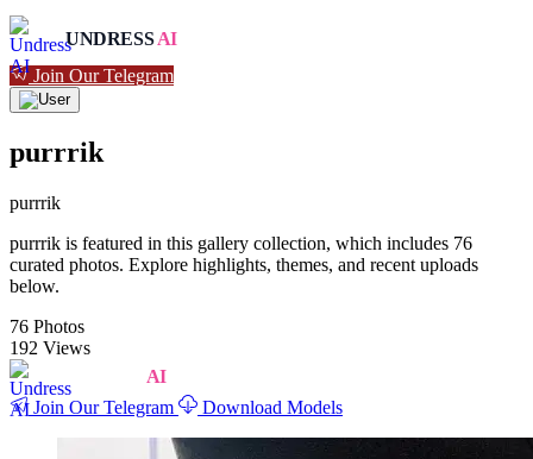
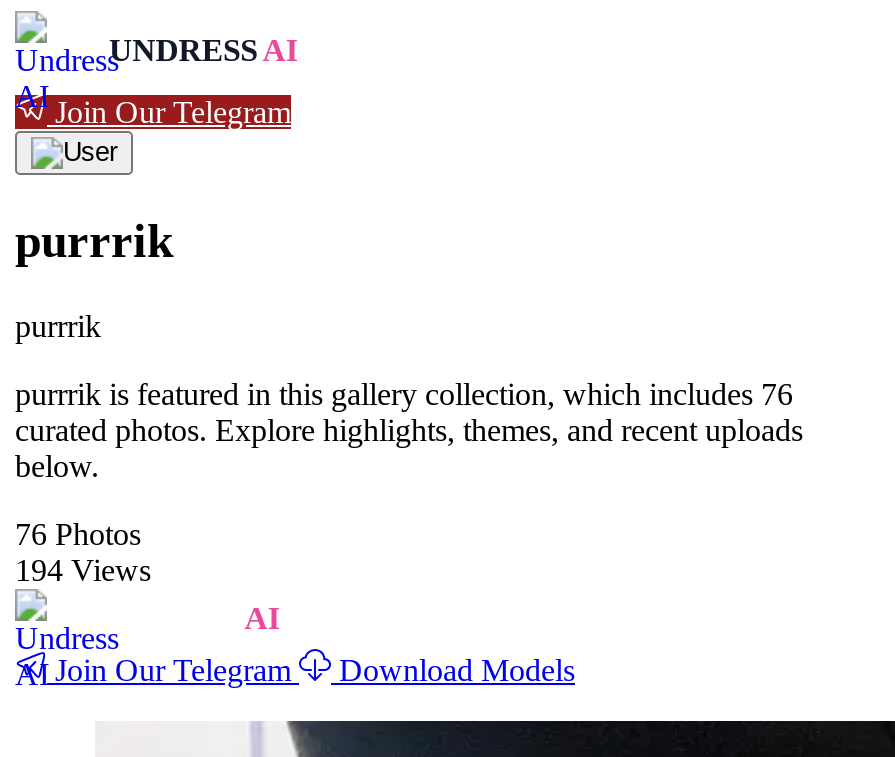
- 192 Views
+ 194 Views
